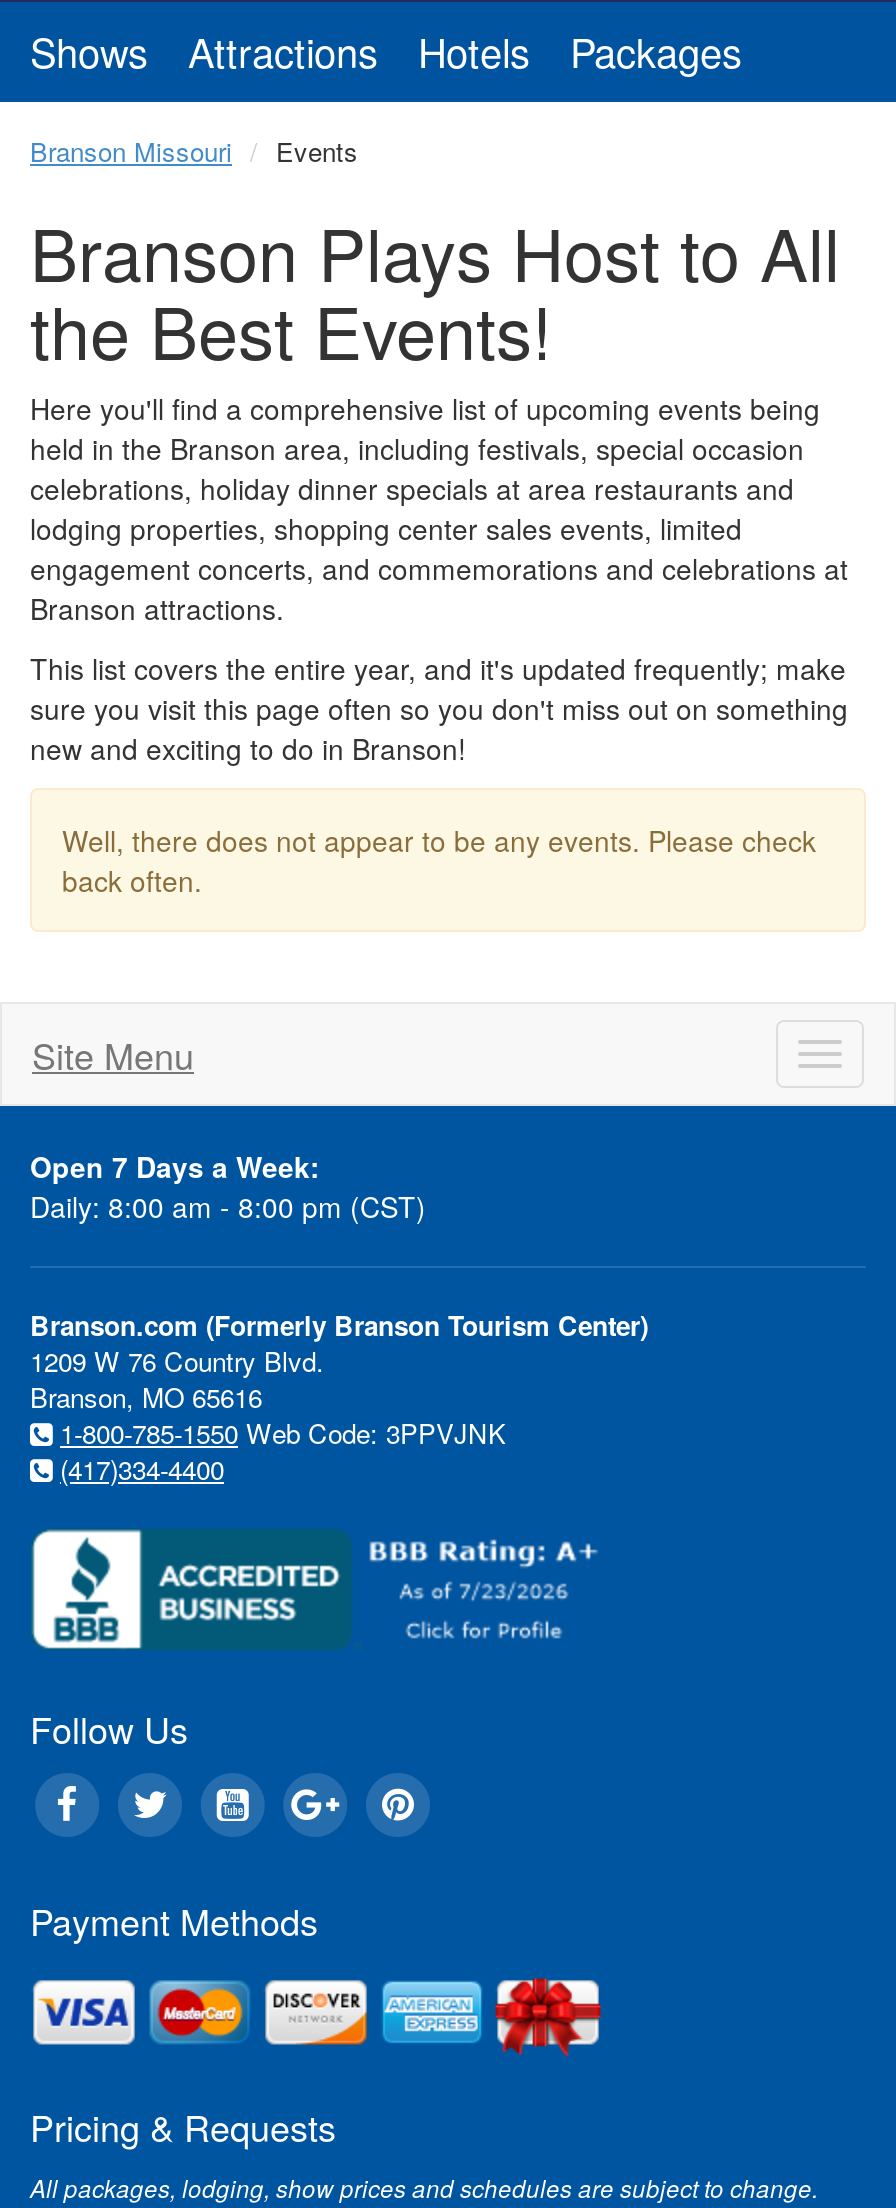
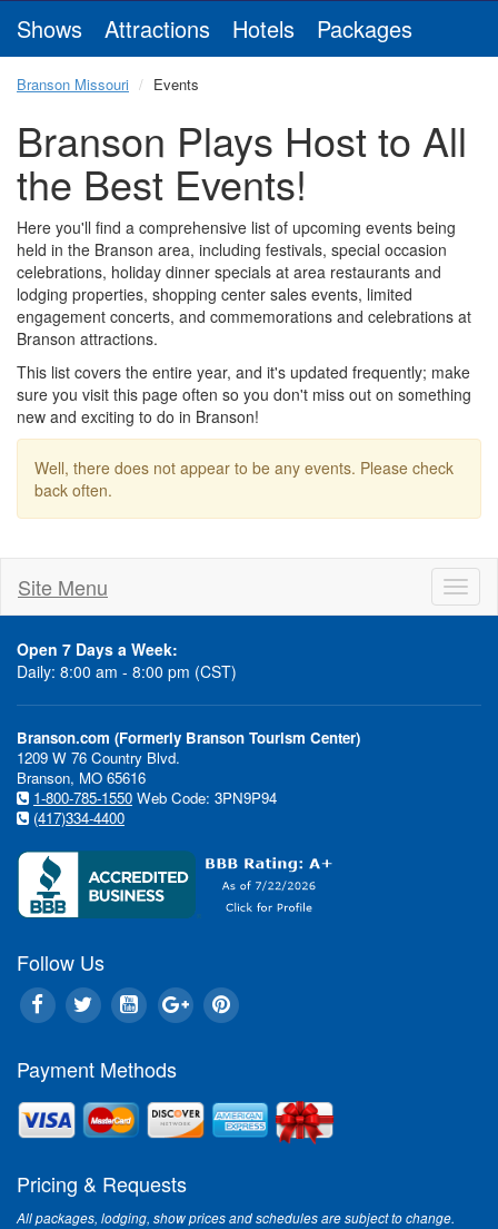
- 1-800-785-1550 Web Code: 3PPVJNK
+ 1-800-785-1550 Web Code: 3PN9P94
